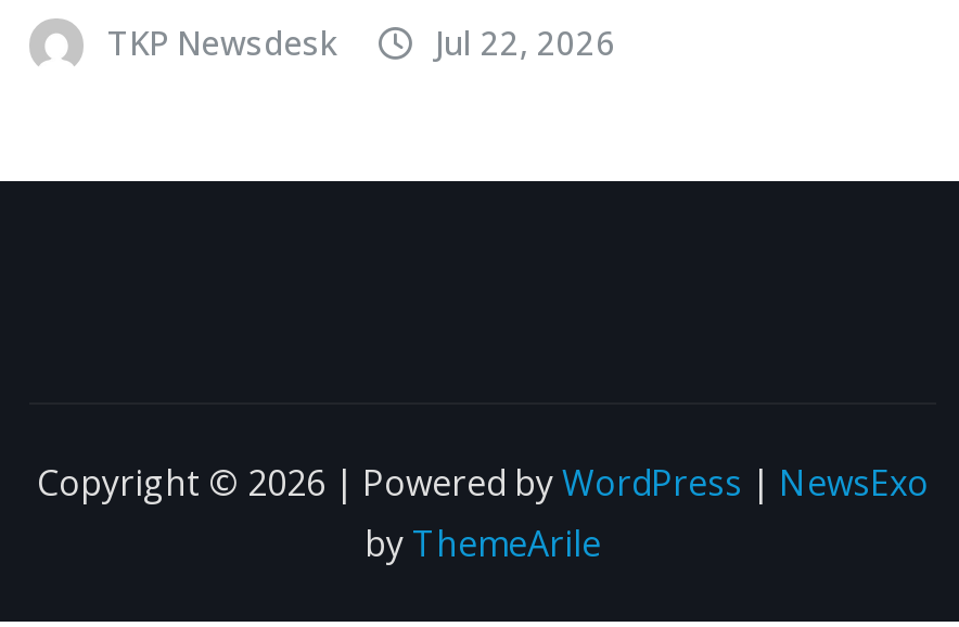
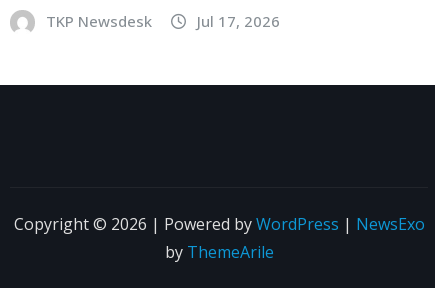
- Jul 22, 2026
+ Jul 17, 2026
